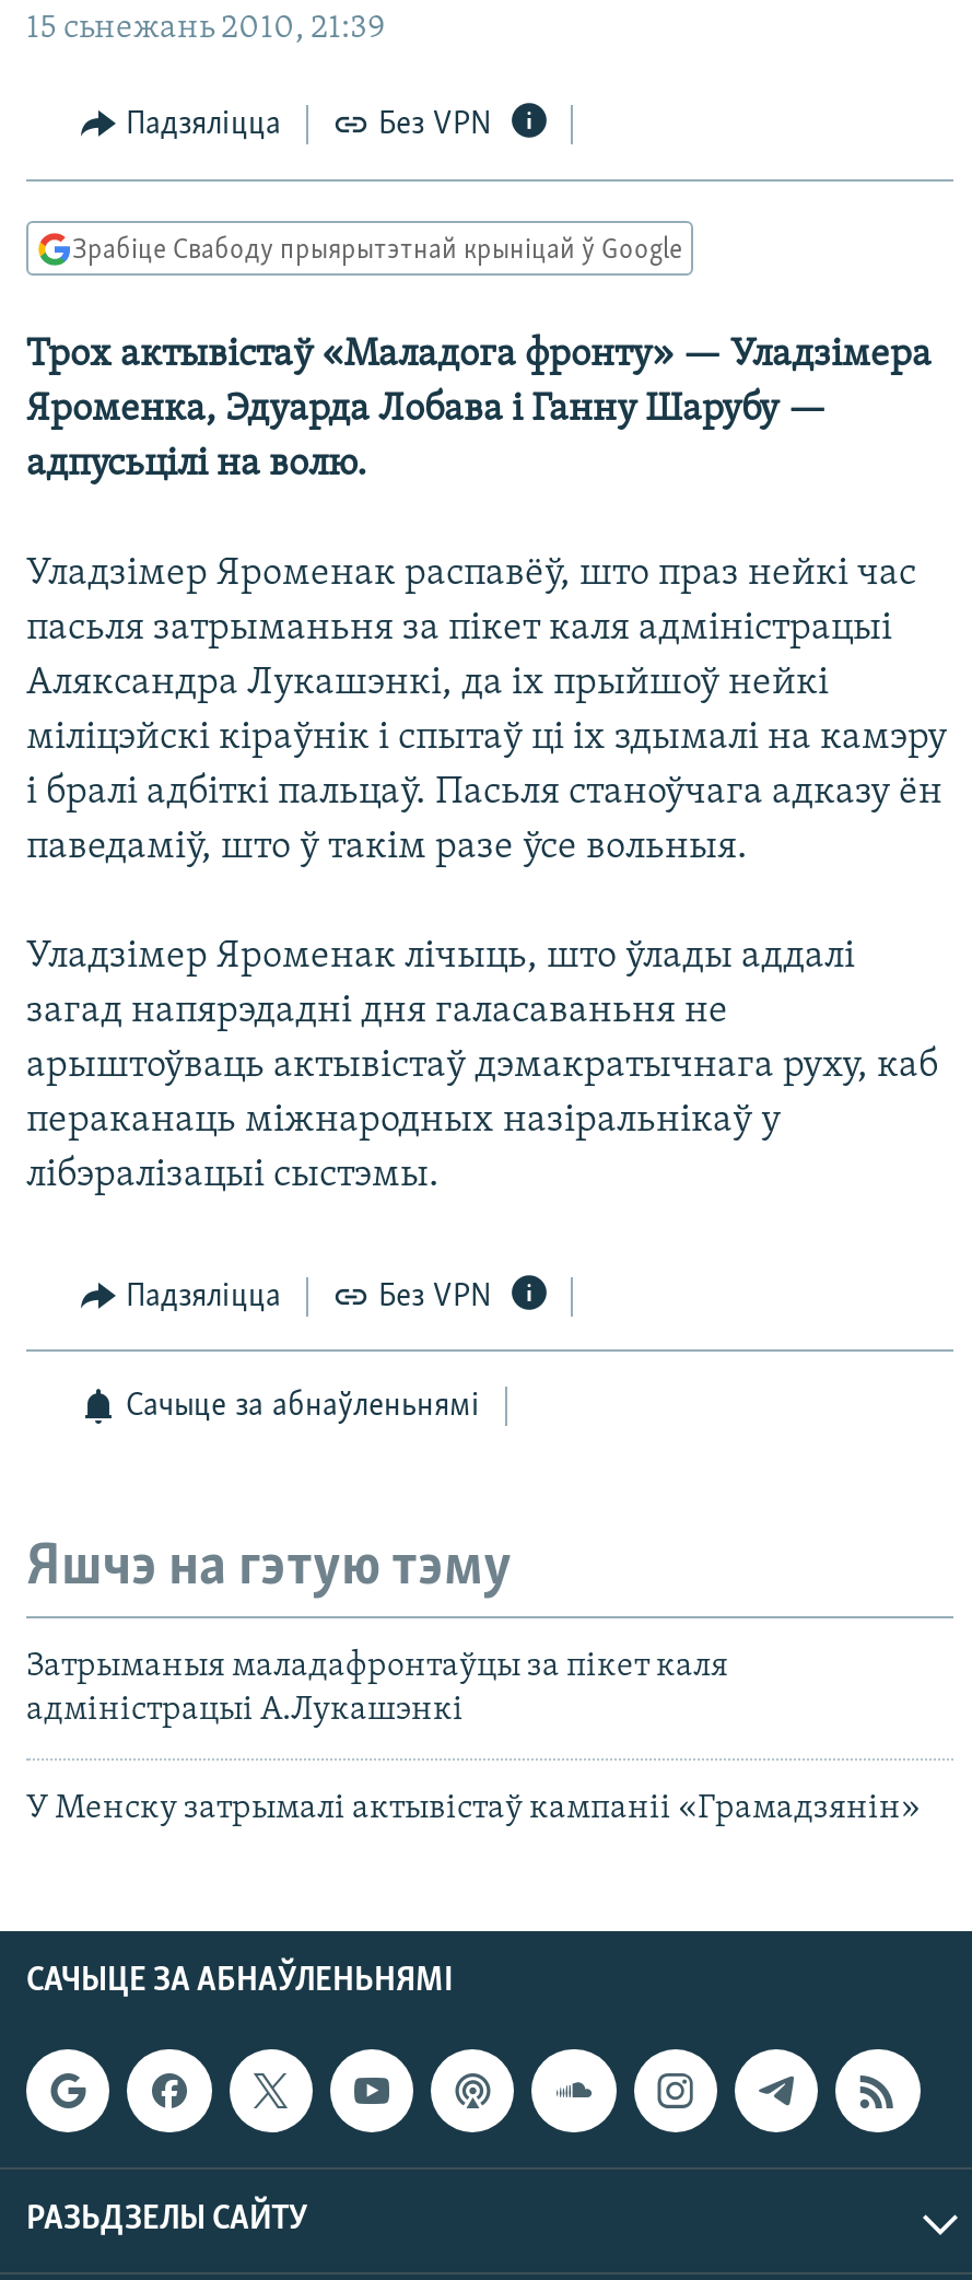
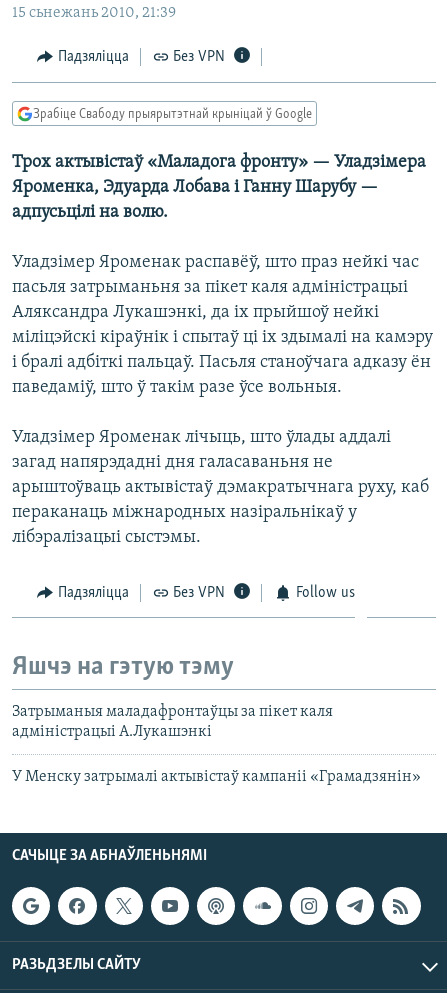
- Сачыце за абнаўленьнямі
+ Follow us
